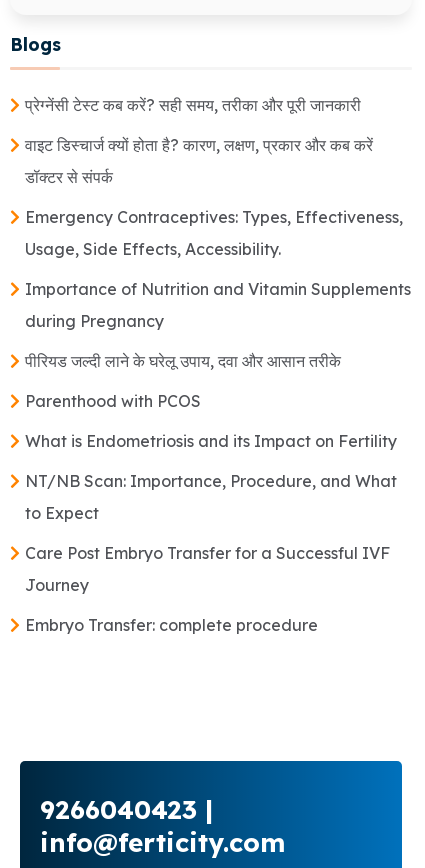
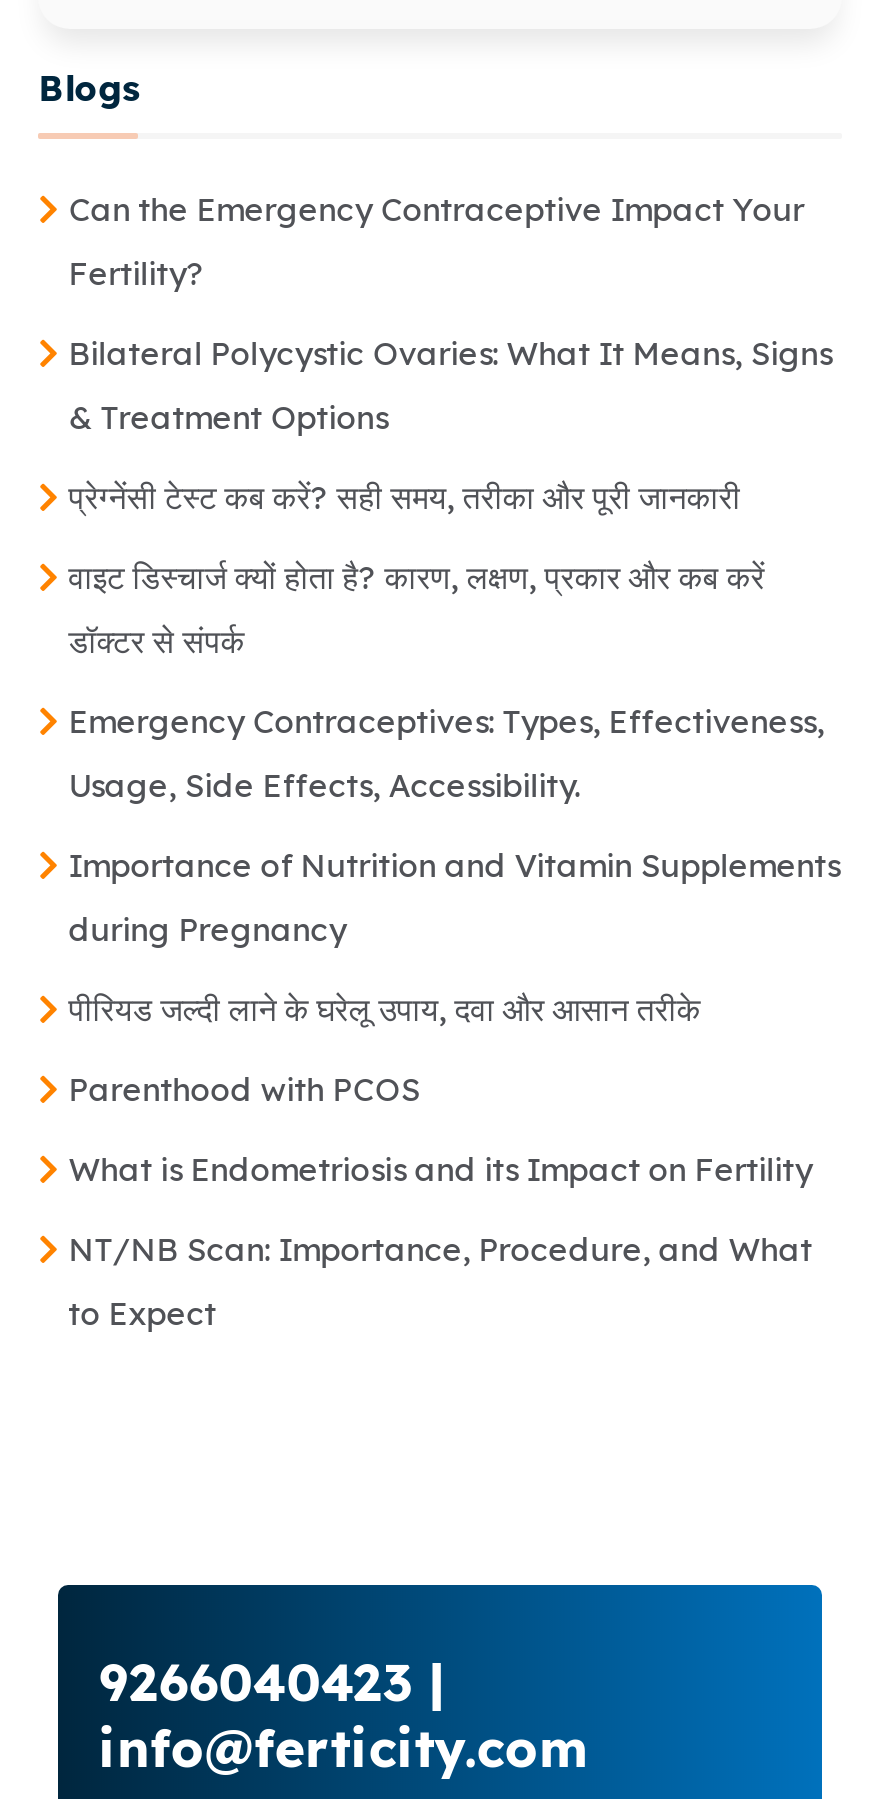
+ Can the Emergency Contraceptive Impact Your
+ Fertility?
+ Bilateral Polycystic Ovaries: What It Means, Signs
+ & Treatment Options

moved down: प्रेग्नेंसी टेस्ट कब करें? सही समय, तरीका और पूरी जानकारी | वाइट डिस्चार्ज क्यों होता है? कारण, लक्षण, प्रकार और कब करें | डॉक्टर से संपर्क | ... | NT/NB Scan: Importance, Procedure, and What | to Expect

- Care Post Embryo Transfer for a Successful IVF
- Journey
- Embryo Transfer: complete procedure
